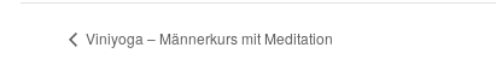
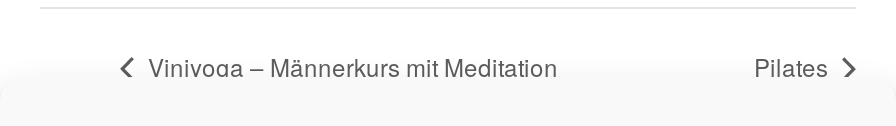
+ Pilates
